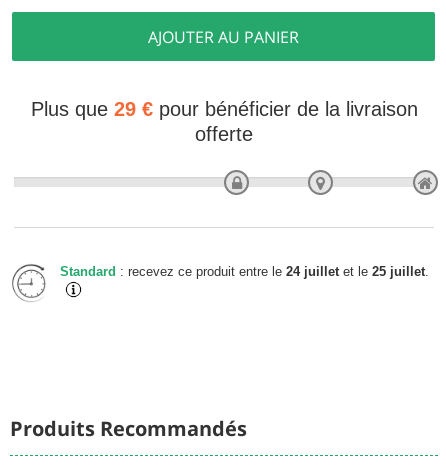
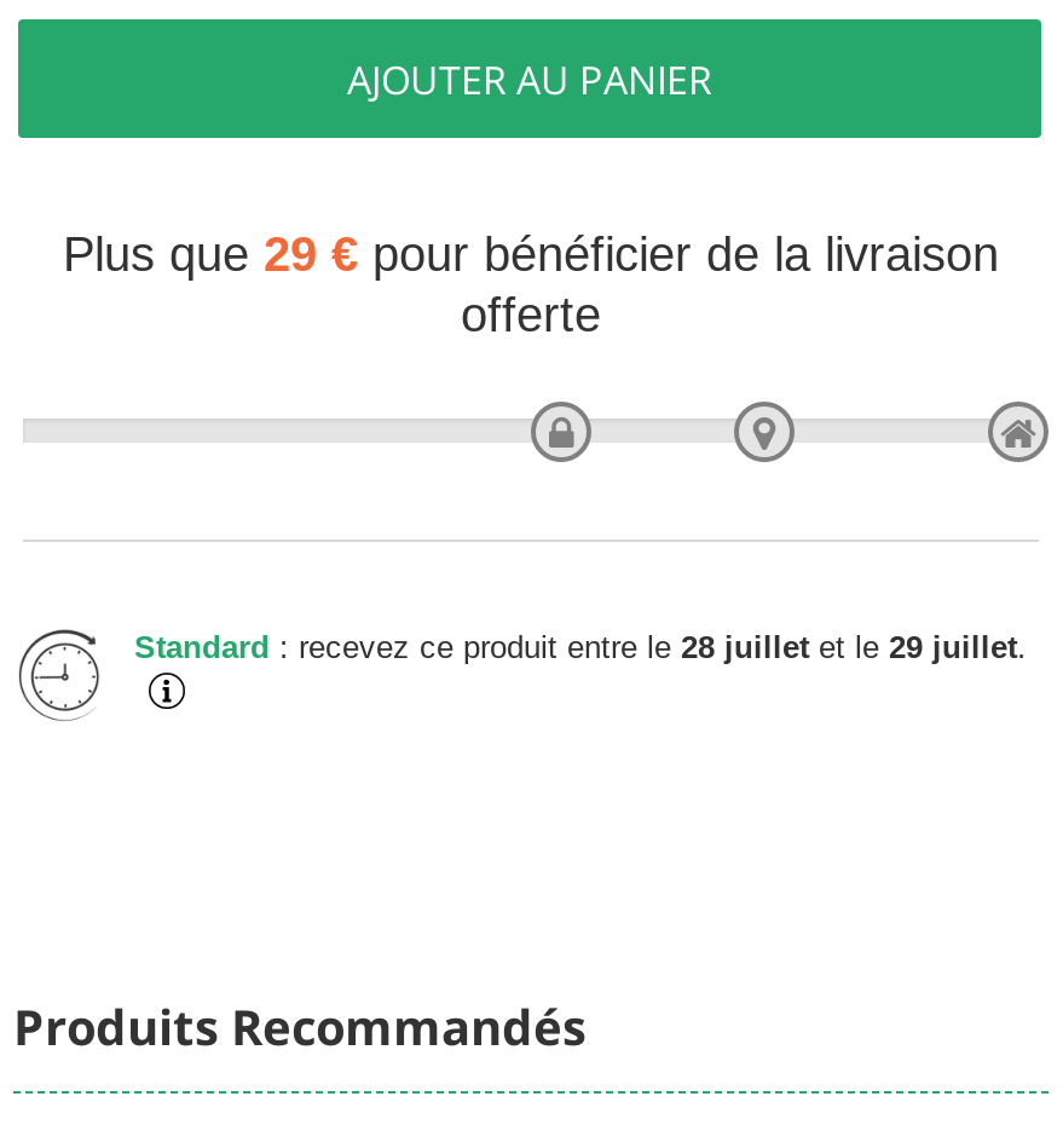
- Standard: recevez ce produit entre le 24 juillet et le 25 juillet.
+ Standard: recevez ce produit entre le 28 juillet et le 29 juillet.
